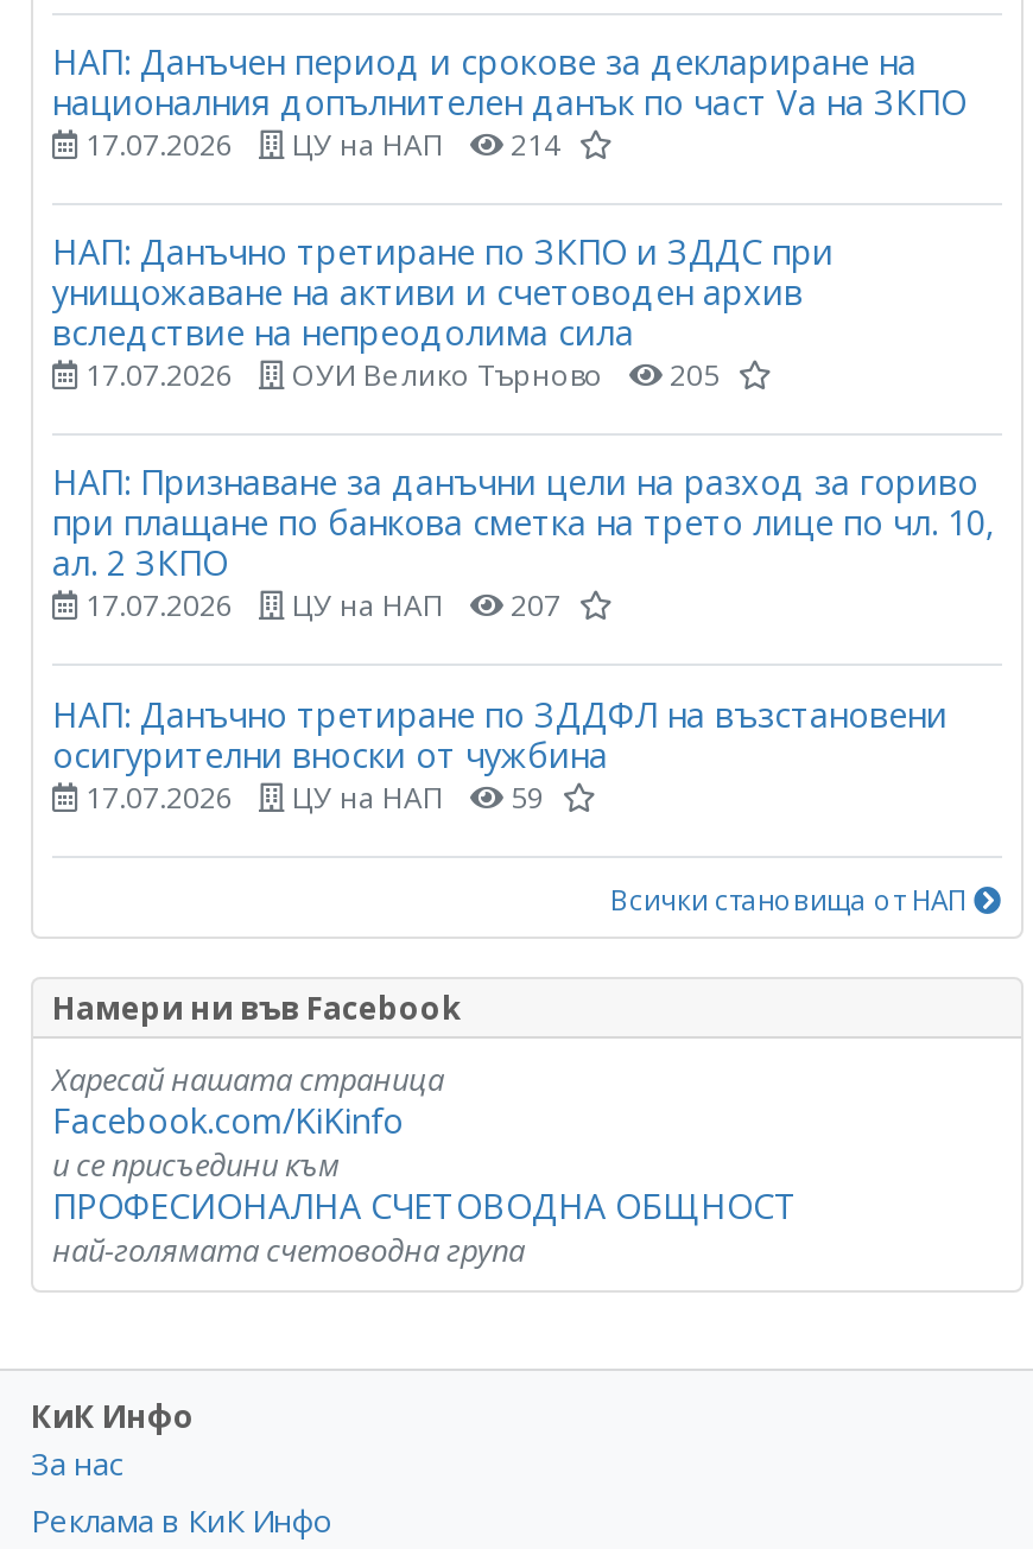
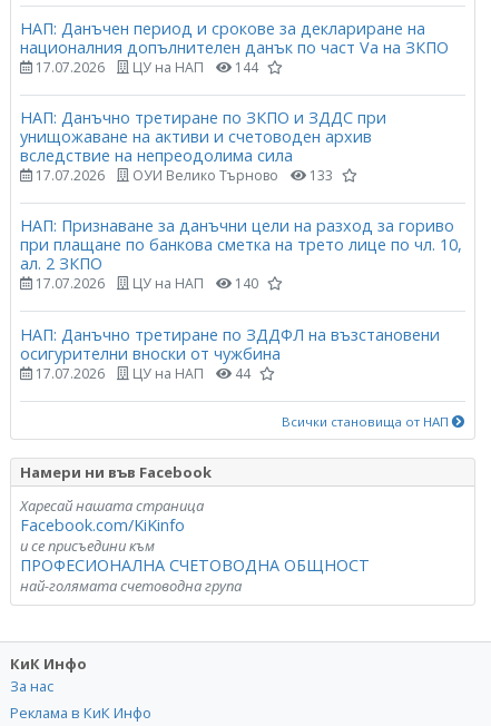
- 214
+ 144

- 17.07.2026 ОУИ Велико Търново 205
+ 17.07.2026 ОУИ Велико Търново 133

- 207
+ 140

- 59
+ 44
